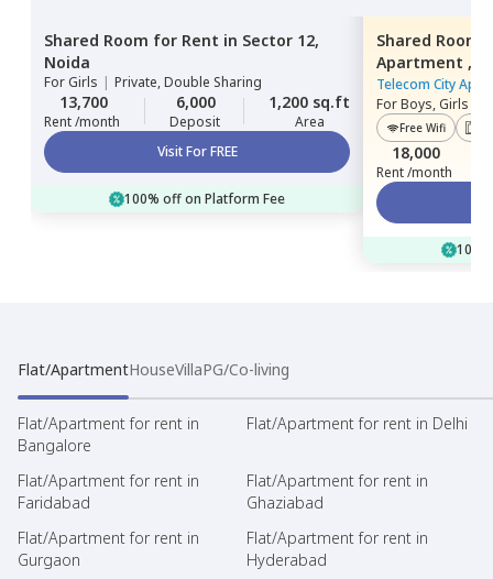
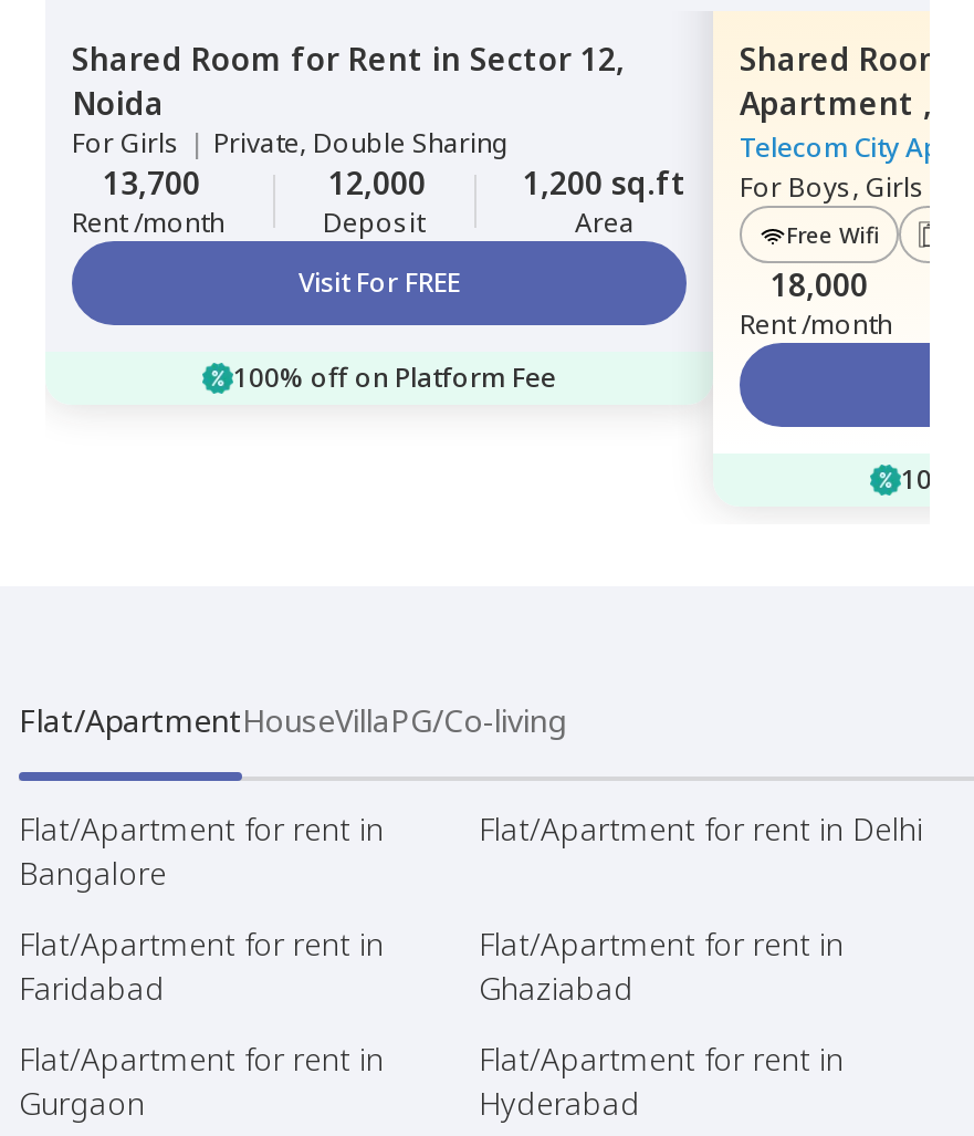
- 6,000
+ 12,000
